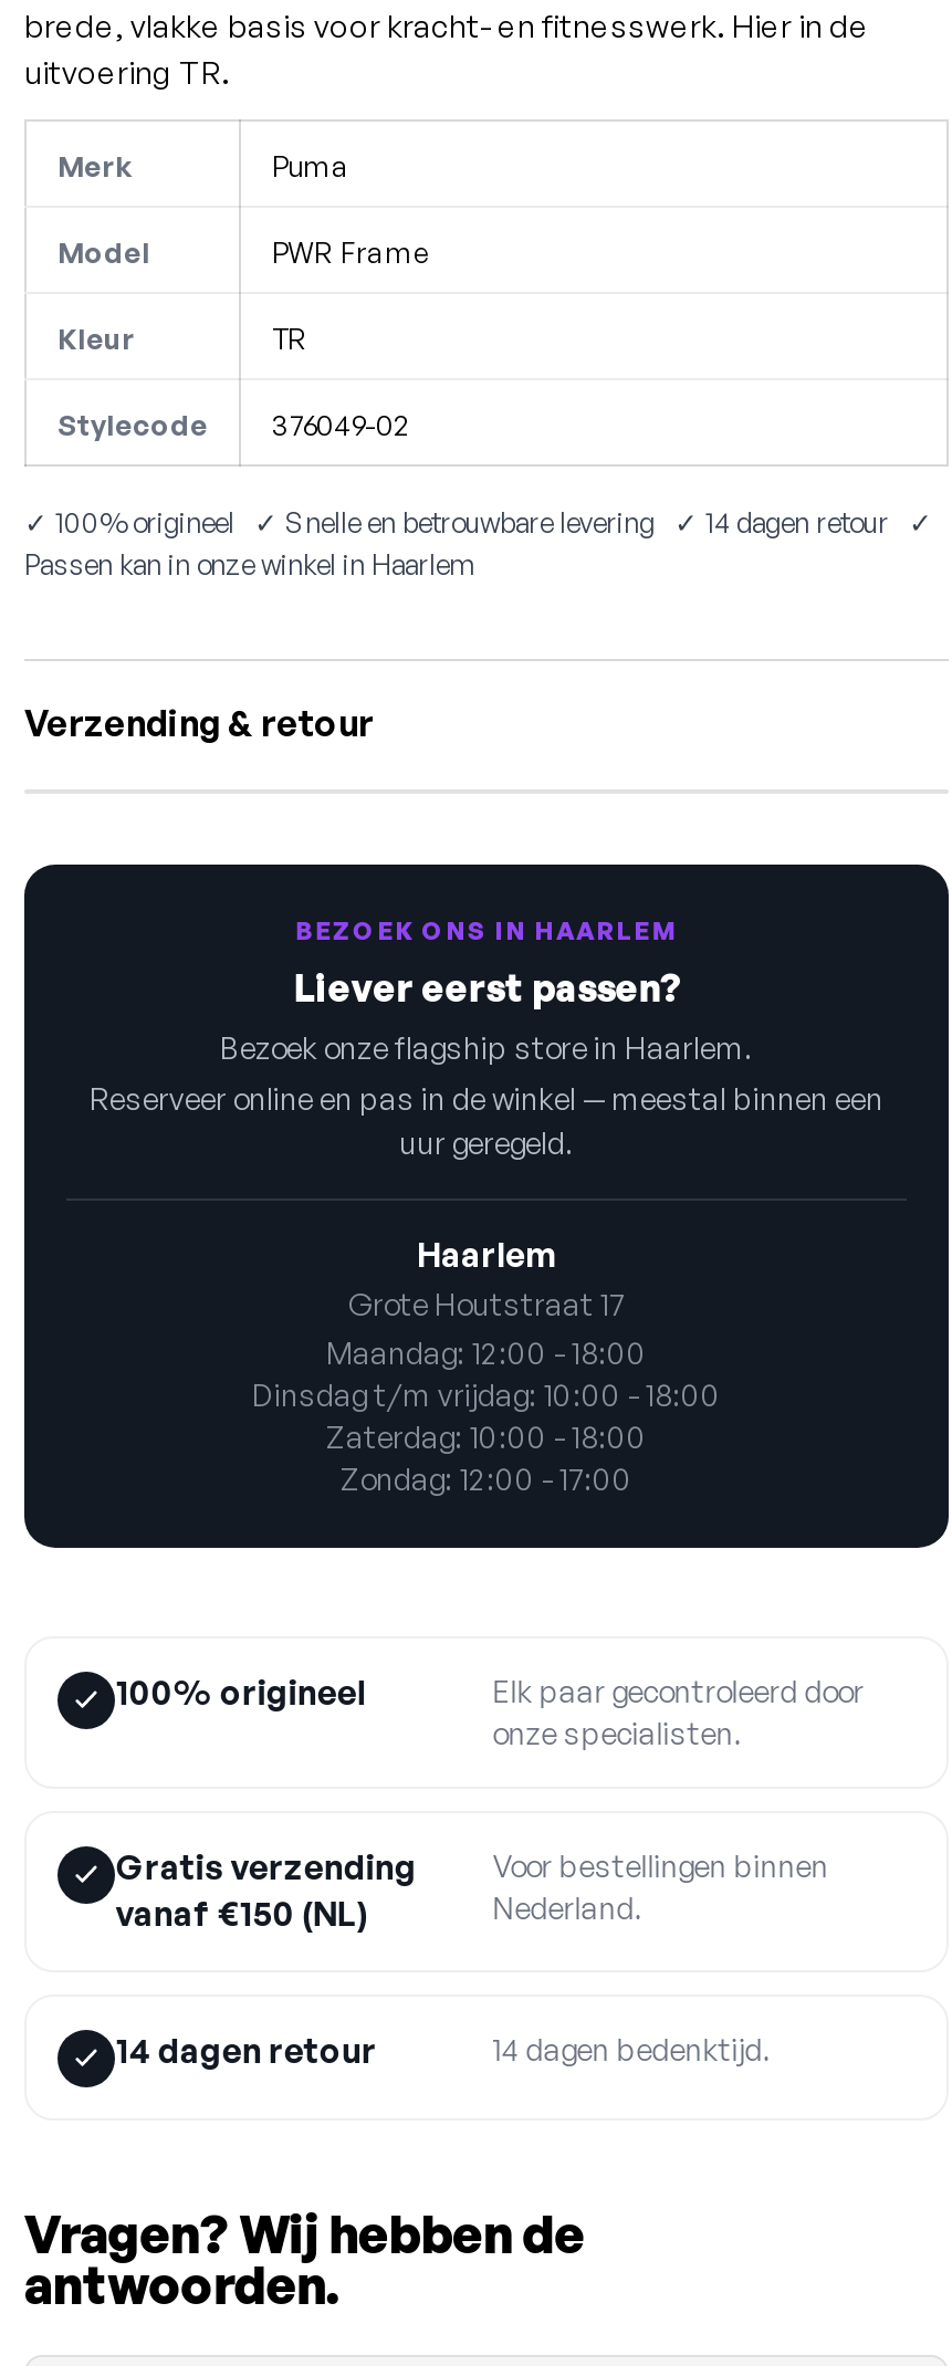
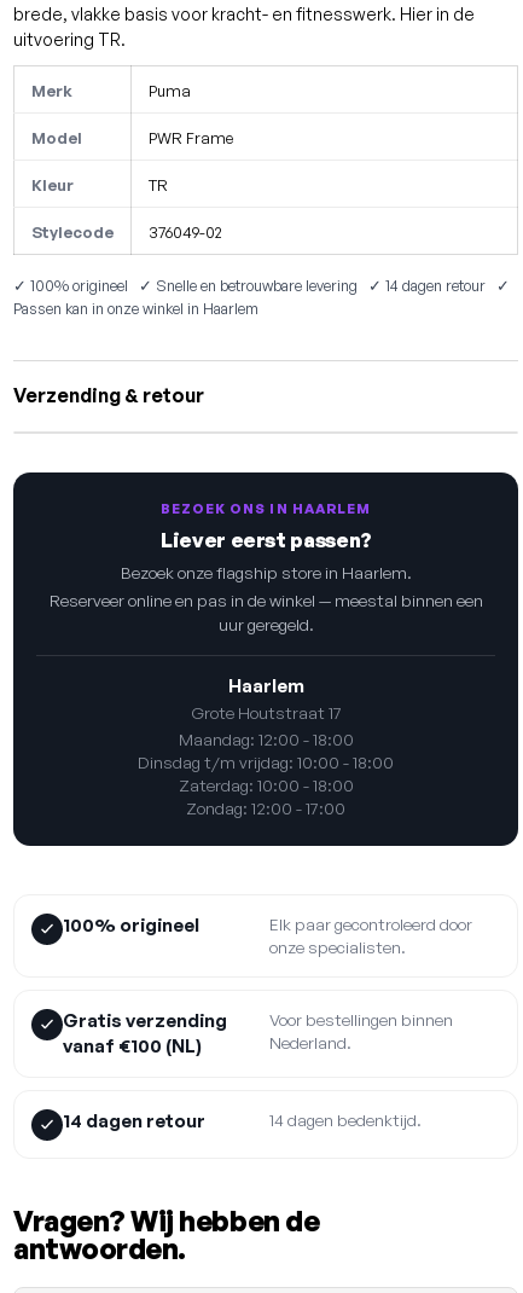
- vanaf €150 (NL)
+ vanaf €100 (NL)
